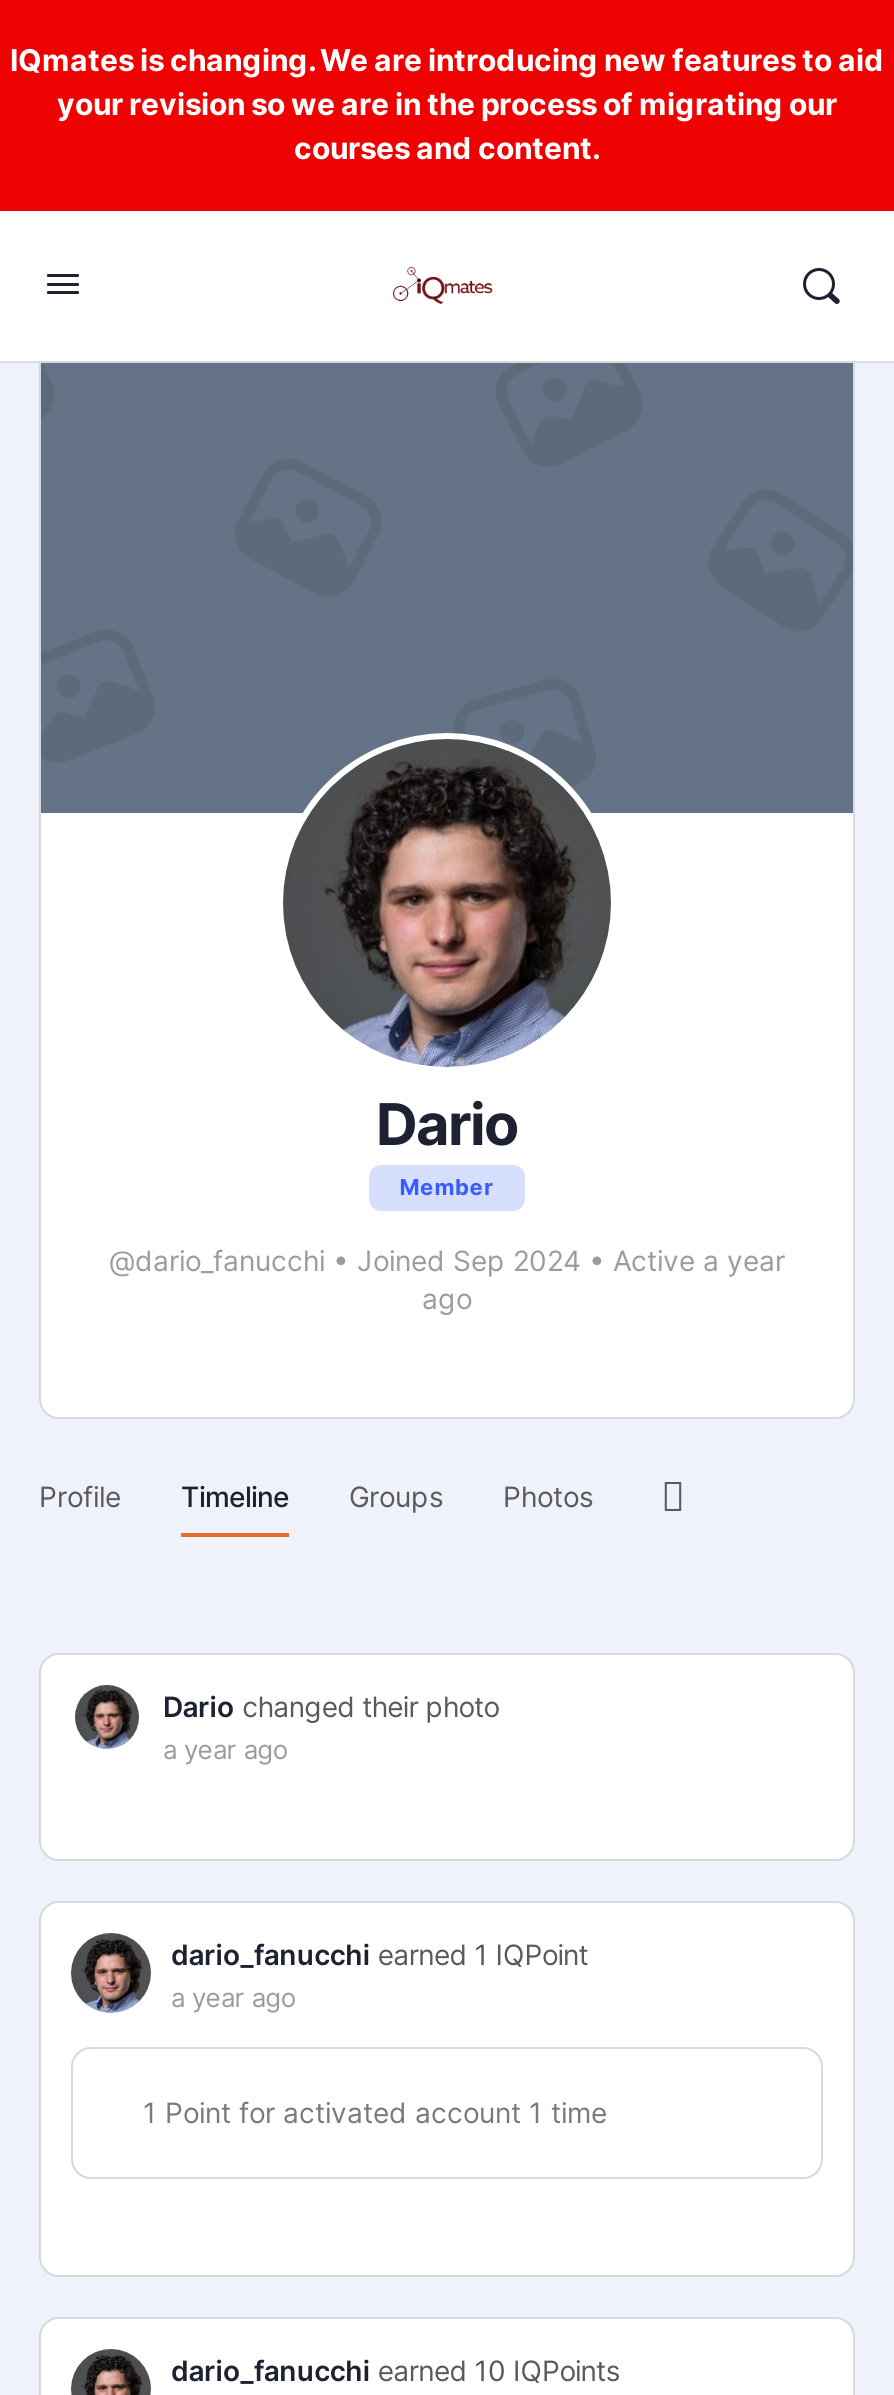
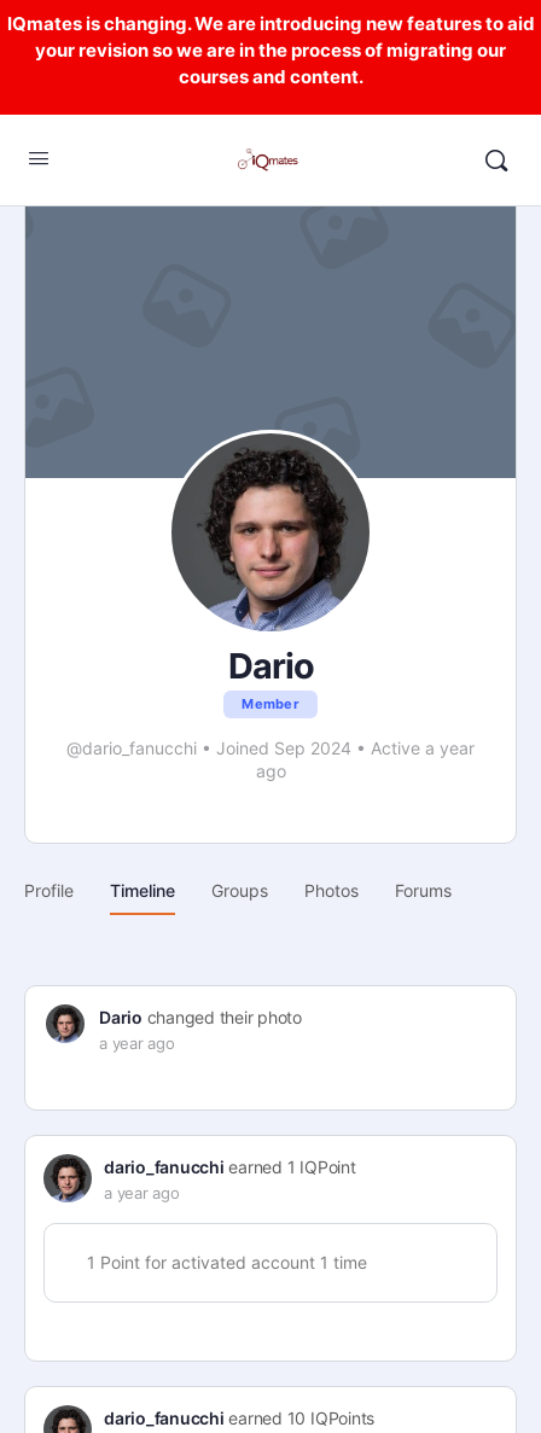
+ Forums
